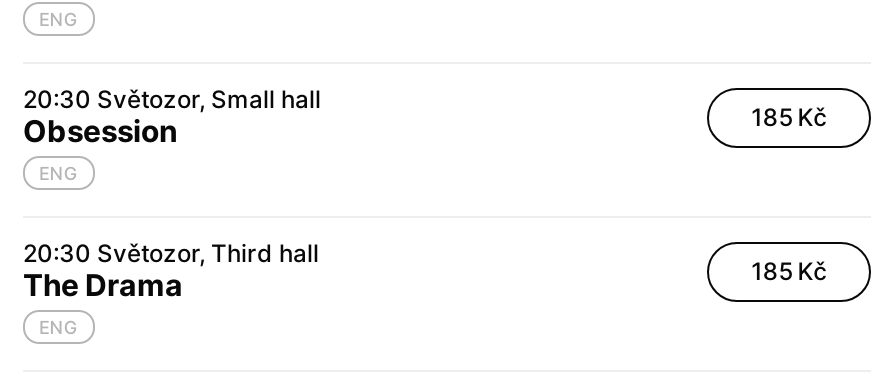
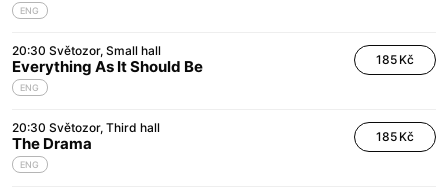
- Obsession
+ Everything As It Should Be
